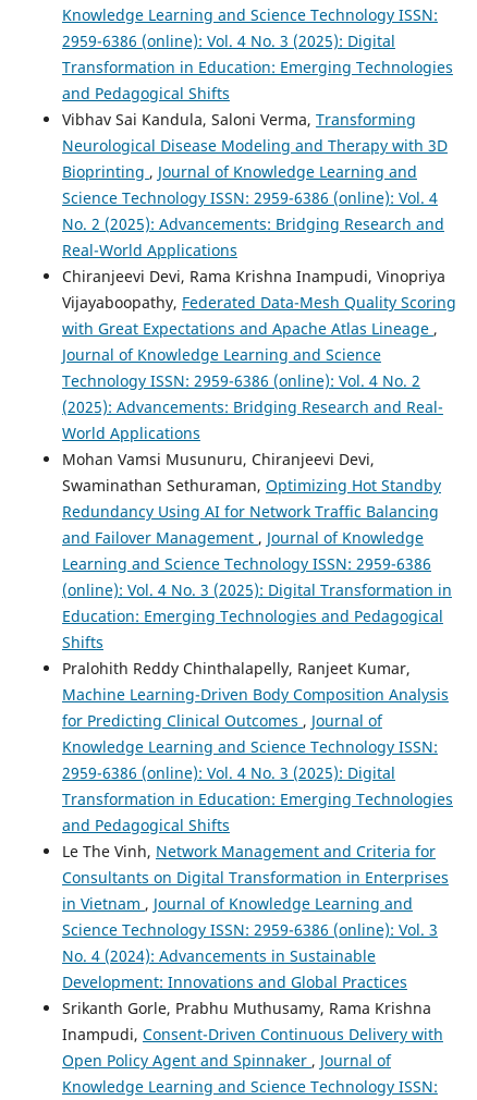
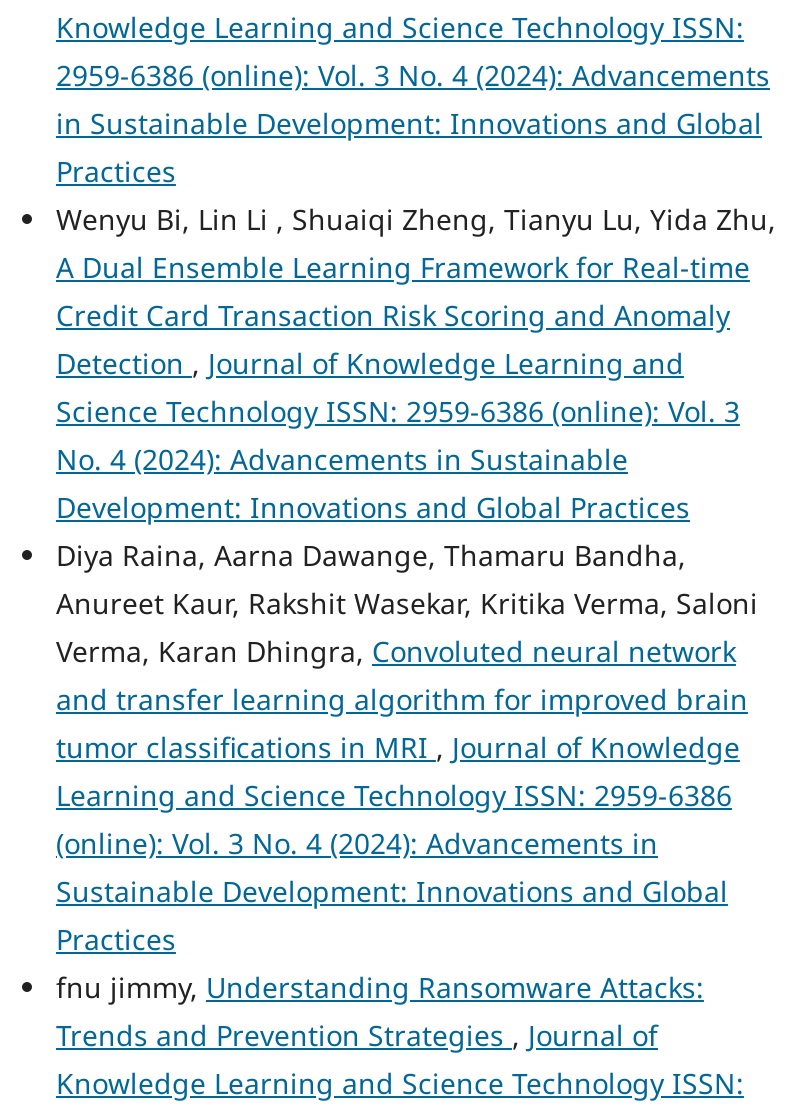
- 2959-6386 (online): Vol. 4 No. 3 (2025): Digital
- Transformation in Education: Emerging Technologies
- and Pedagogical Shifts
- Vibhav Sai Kandula, Saloni Verma, Transforming
- Neurological Disease Modeling and Therapy with 3D
- Bioprinting, Journal of Knowledge Learning and
- Science Technology ISSN: 2959-6386 (online): Vol. 4
- No. 2 (2025): Advancements: Bridging Research and
- Real-World Applications
- Chiranjeevi Devi, Rama Krishna Inampudi, Vinopriya
- Vijayaboopathy, Federated Data-Mesh Quality Scoring
- with Great Expectations and Apache Atlas Lineage,
- Journal of Knowledge Learning and Science
- Technology ISSN: 2959-6386 (online): Vol. 4 No. 2
- (2025): Advancements: Bridging Research and Real-
- World Applications
- Mohan Vamsi Musunuru, Chiranjeevi Devi,
- Swaminathan Sethuraman, Optimizing Hot Standby
- Redundancy Using AI for Network Traffic Balancing
- and Failover Management, Journal of Knowledge
- (online): Vol. 4 No. 3 (2025): Digital Transformation in
- Education: Emerging Technologies and Pedagogical
- Shifts
- Pralohith Reddy Chinthalapelly, Ranjeet Kumar,
- Machine Learning-Driven Body Composition Analysis
- for Predicting Clinical Outcomes, Journal of
- Knowledge Learning and Science Technology ISSN:
- 2959-6386 (online): Vol. 4 No. 3 (2025): Digital
- Transformation in Education: Emerging Technologies
- and Pedagogical Shifts
- Le The Vinh, Network Management and Criteria for
- Consultants on Digital Transformation in Enterprises
- in Vietnam, Journal of Knowledge Learning and
+ 2959-6386 (online): Vol. 3 No. 4 (2024): Advancements
+ in Sustainable Development: Innovations and Global
+ Practices
+ Wenyu Bi, Lin Li , Shuaiqi Zheng, Tianyu Lu, Yida Zhu,
+ A Dual Ensemble Learning Framework for Real-time
+ Credit Card Transaction Risk Scoring and Anomaly
+ Detection, Journal of Knowledge Learning and

moved down: Learning and Science Technology ISSN: 2959-6386

moved up: Science Technology ISSN: 2959-6386 (online): Vol. 3 | No. 4 (2024): Advancements in Sustainable | Development: Innovations and Global Practices

- Srikanth Gorle, Prabhu Muthusamy, Rama Krishna
- Inampudi, Consent-Driven Continuous Delivery with
- Open Policy Agent and Spinnaker, Journal of
+ Diya Raina, Aarna Dawange, Thamaru Bandha,
+ Anureet Kaur, Rakshit Wasekar, Kritika Verma, Saloni
+ Verma, Karan Dhingra, Convoluted neural network
+ and transfer learning algorithm for improved brain
+ tumor classifications in MRI, Journal of Knowledge
+ (online): Vol. 3 No. 4 (2024): Advancements in
+ Sustainable Development: Innovations and Global
+ Practices
+ fnu jimmy, Understanding Ransomware Attacks:
+ Trends and Prevention Strategies, Journal of
